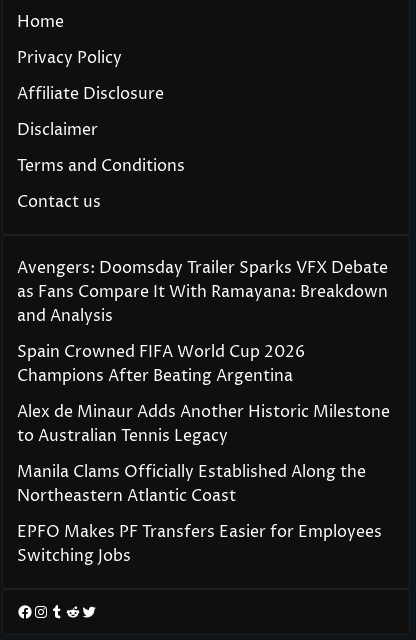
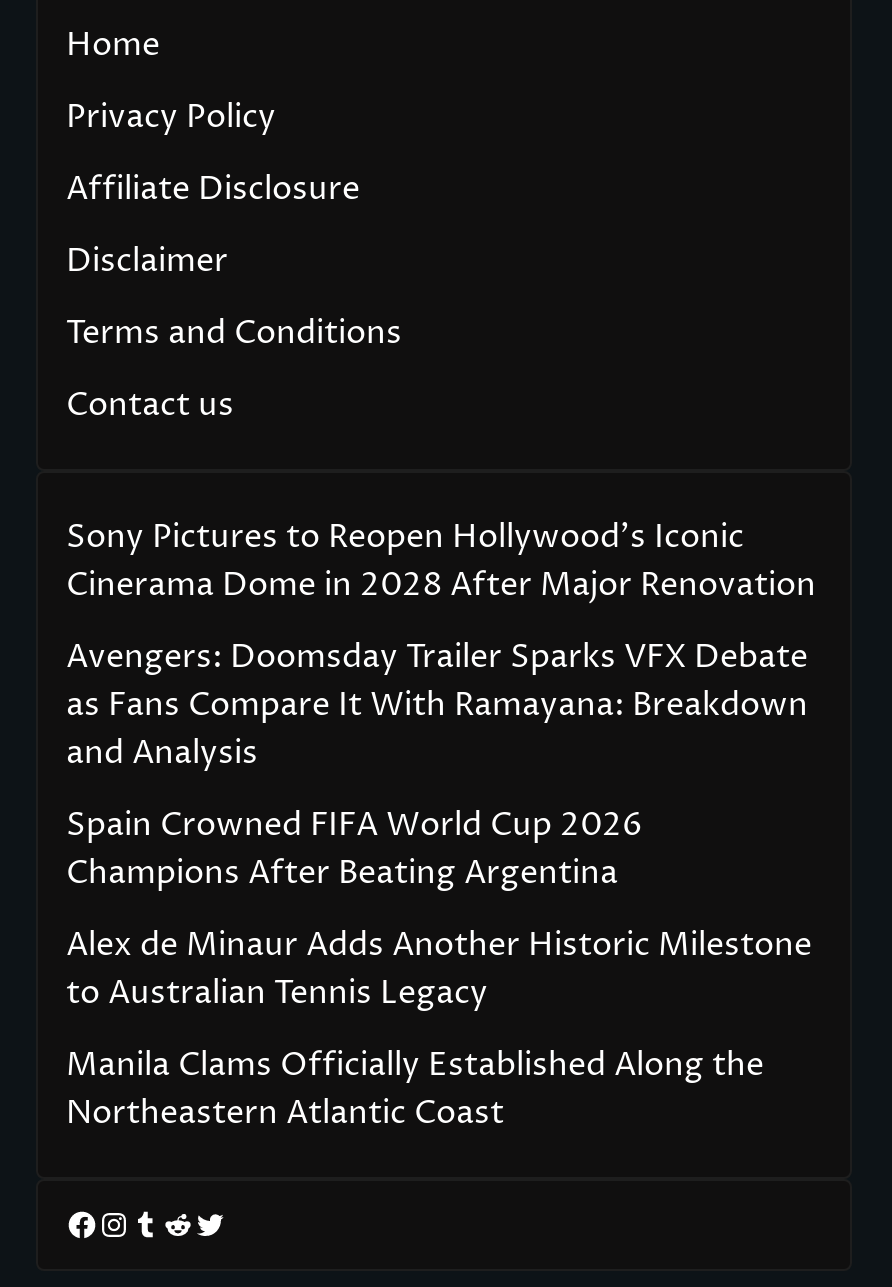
+ Sony Pictures to Reopen Hollywood’s Iconic
+ Cinerama Dome in 2028 After Major Renovation

moved down: Avengers: Doomsday Trailer Sparks VFX Debate | as Fans Compare It With Ramayana: Breakdown | and Analysis | ... | Manila Clams Officially Established Along the | Northeastern Atlantic Coast

- EPFO Makes PF Transfers Easier for Employees
- Switching Jobs
